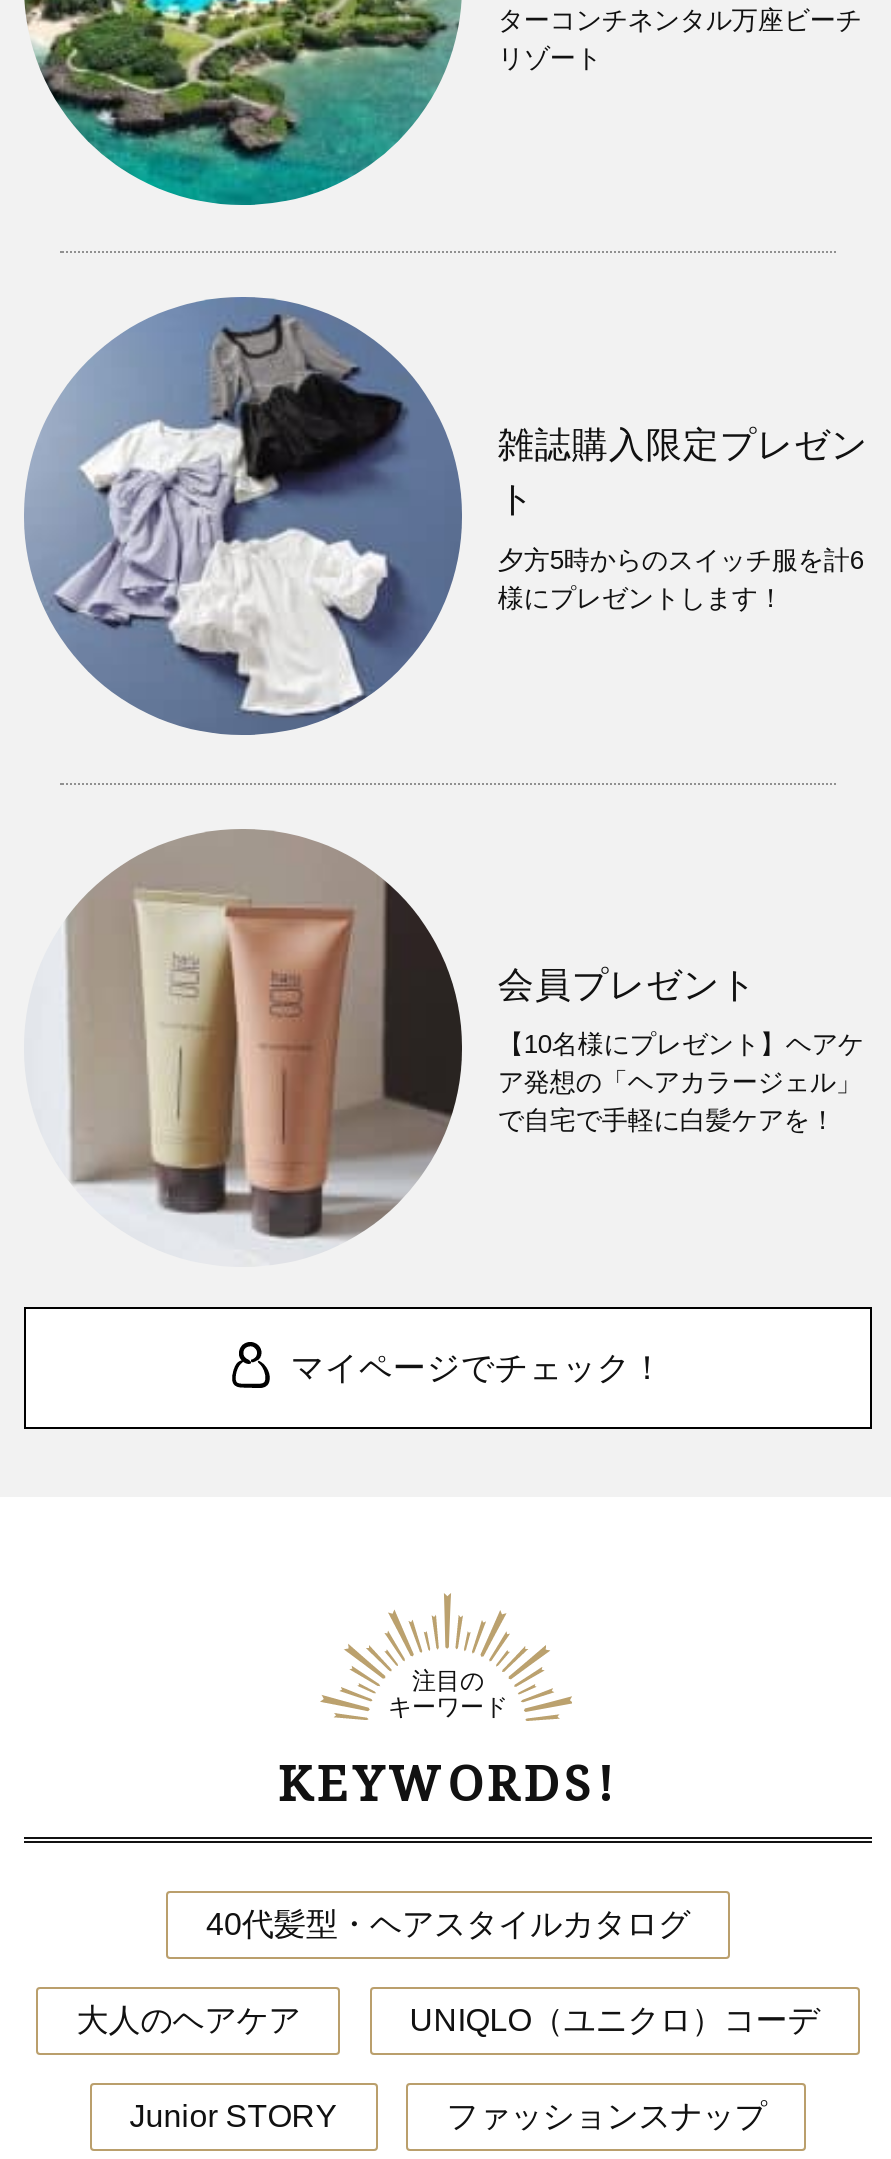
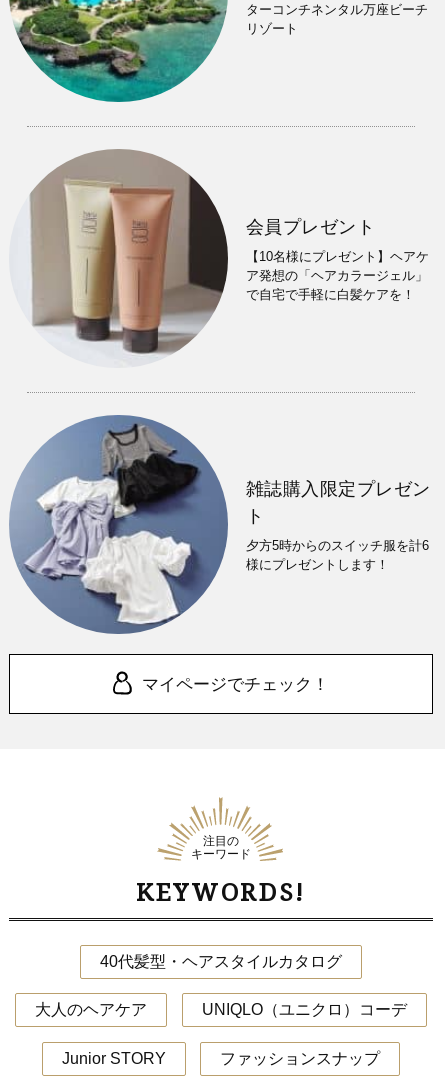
moved down: [image] | 雑誌購入限定プレゼン | ト | 夕方5時からのスイッチ服を計6 | 様にプレゼントします！

moved up: 会員プレゼント | 【10名様にプレゼント】ヘアケ | ア発想の「ヘアカラージェル」 | で自宅で手軽に白髪ケアを！
